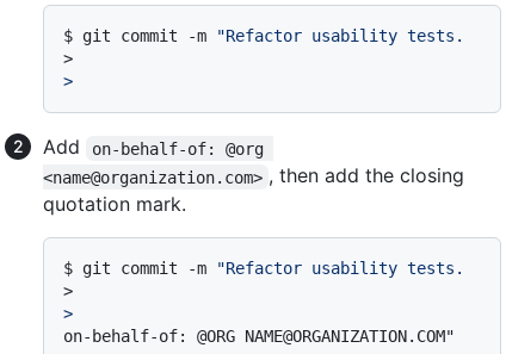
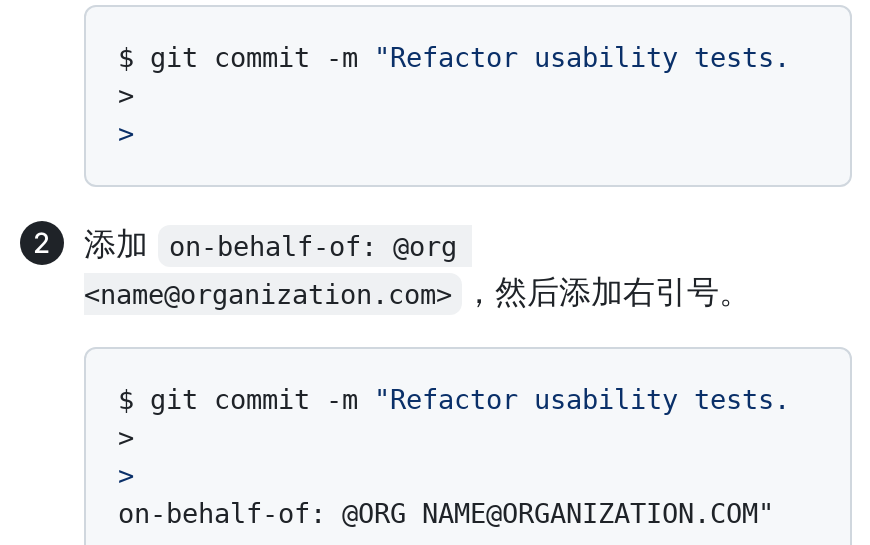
- Add on-behalf-of: @org
- <name@organization.com> , then add the closing
- quotation mark.
+ 添加 on-behalf-of: @org
+ <name@organization.com> ，然后添加右引号。
